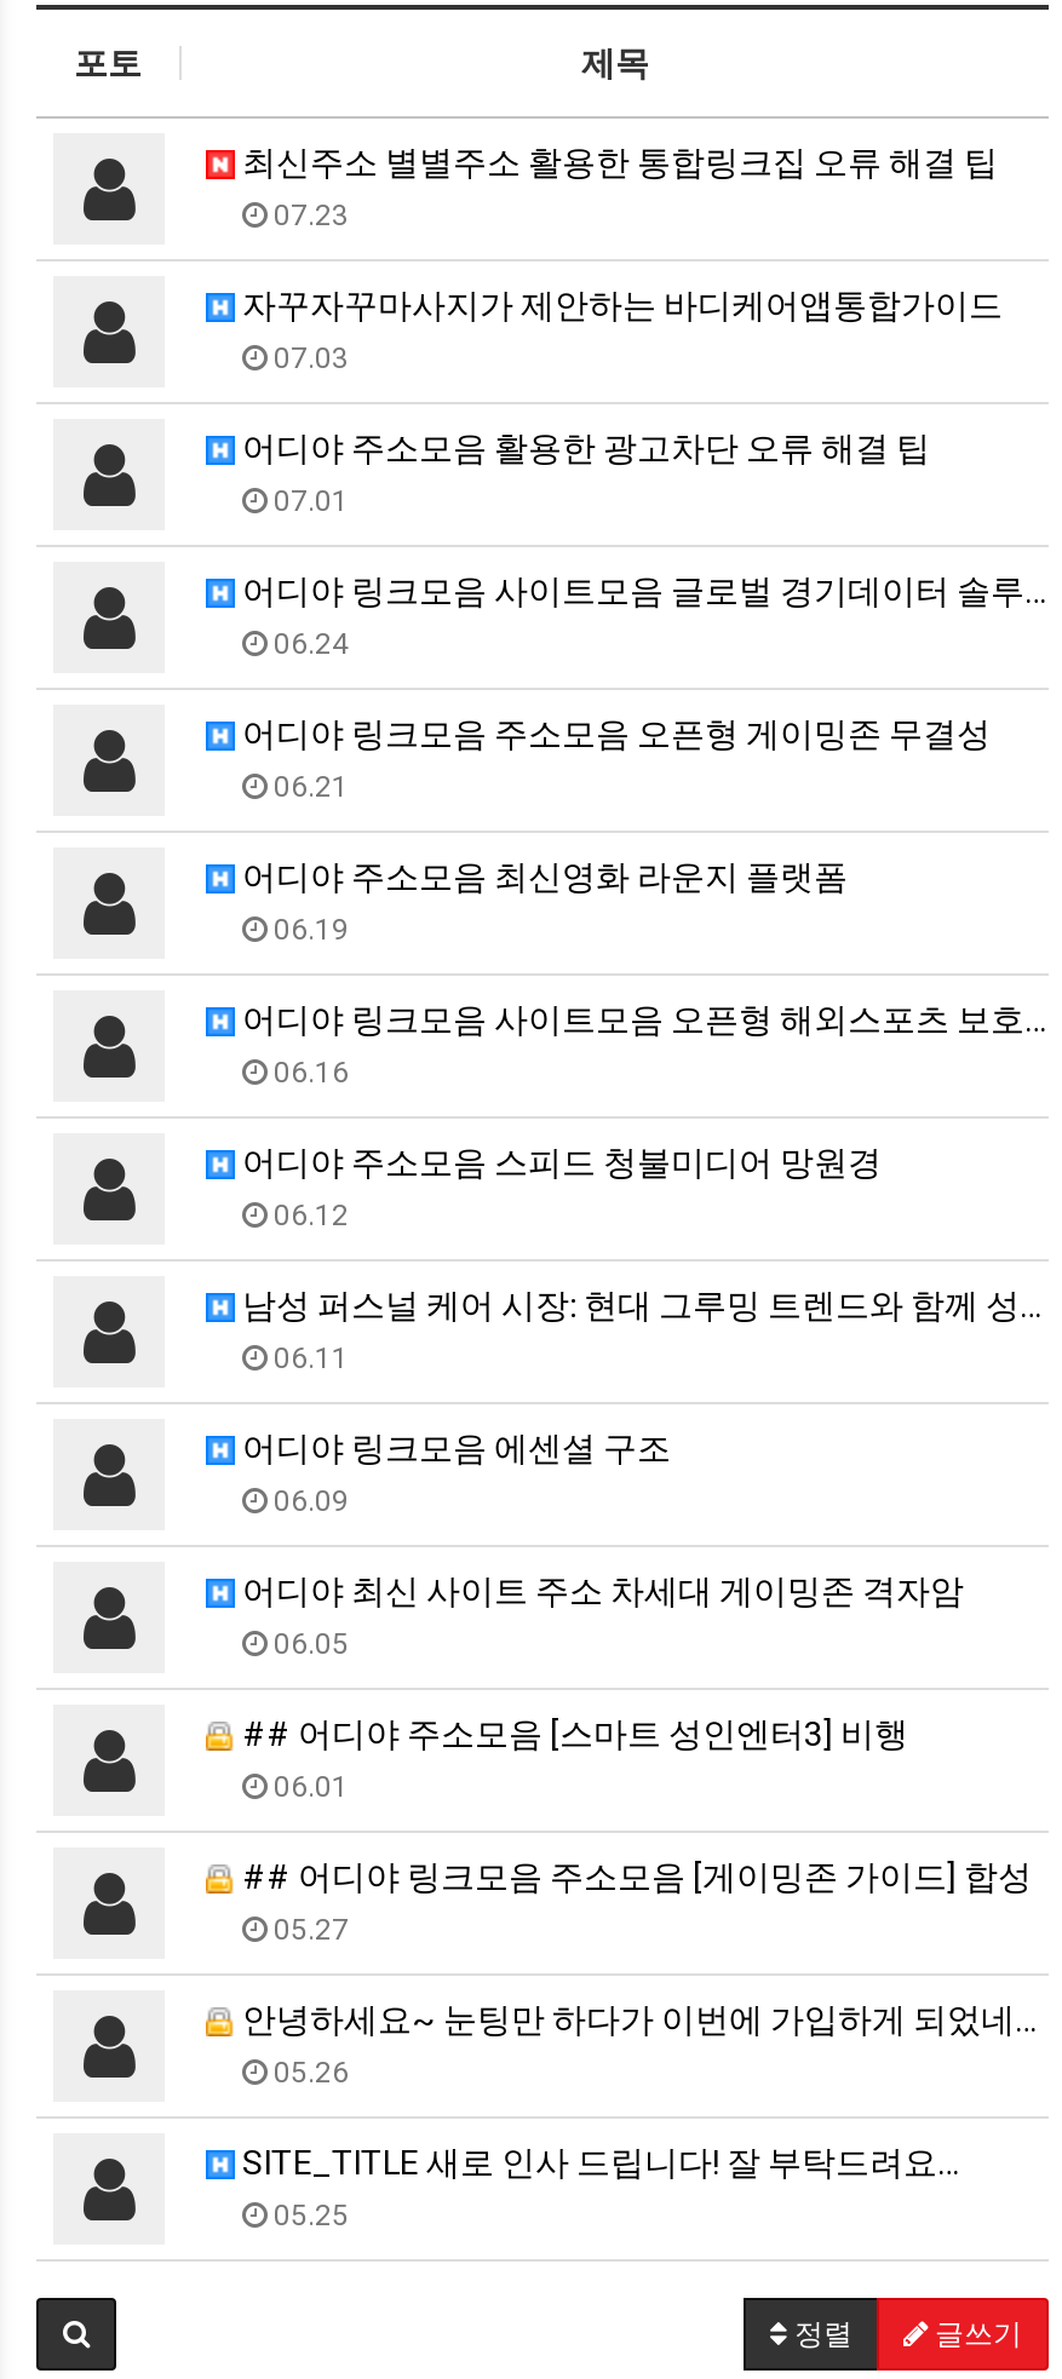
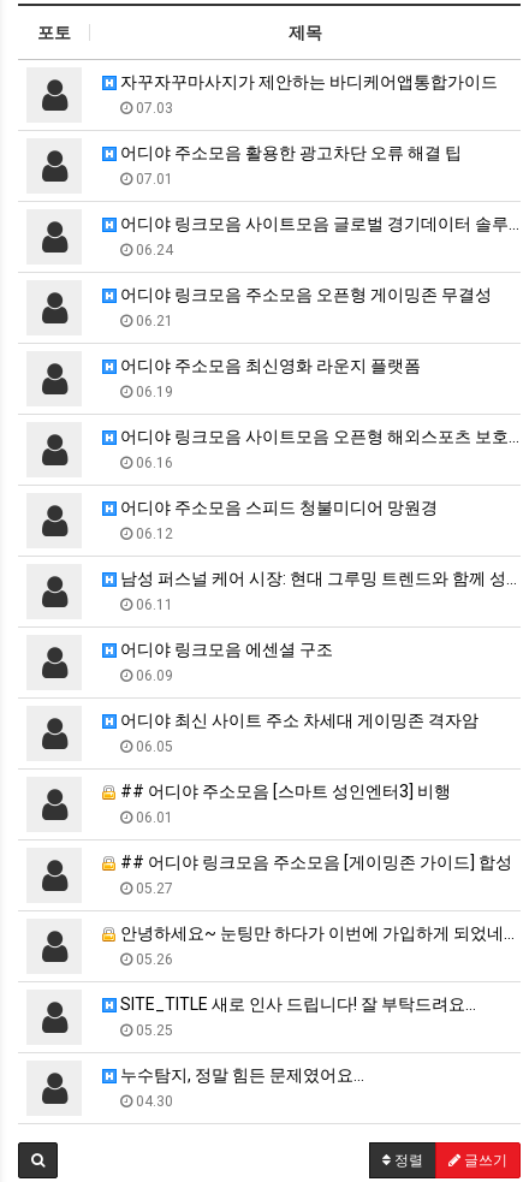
- 최신주소 별별주소 활용한 통합링크집 오류 해결 팁
- 07.23

moved up: 자꾸자꾸마사지가 제안하는 바디케어앱통합가이드 | 07.03 | 어디야 주소모음 활용한 광고차단 오류 해결 팁 | ... | SITE_TITLE 새로 인사 드립니다! 잘 부탁드려요… | 05.25

+ 누수탐지, 정말 힘든 문제였어요…
+ 04.30
